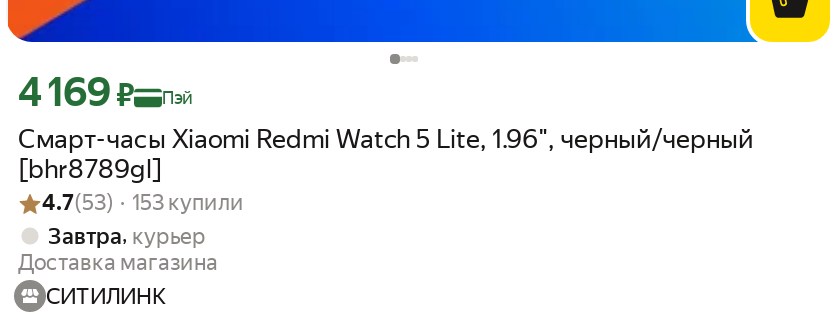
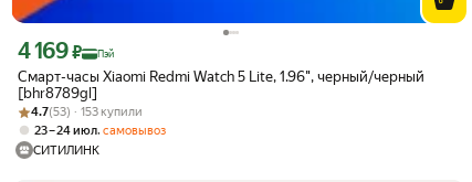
- Завтра, курьер
- Доставка магазина
+ 23 – 24 июл, самовывоз
